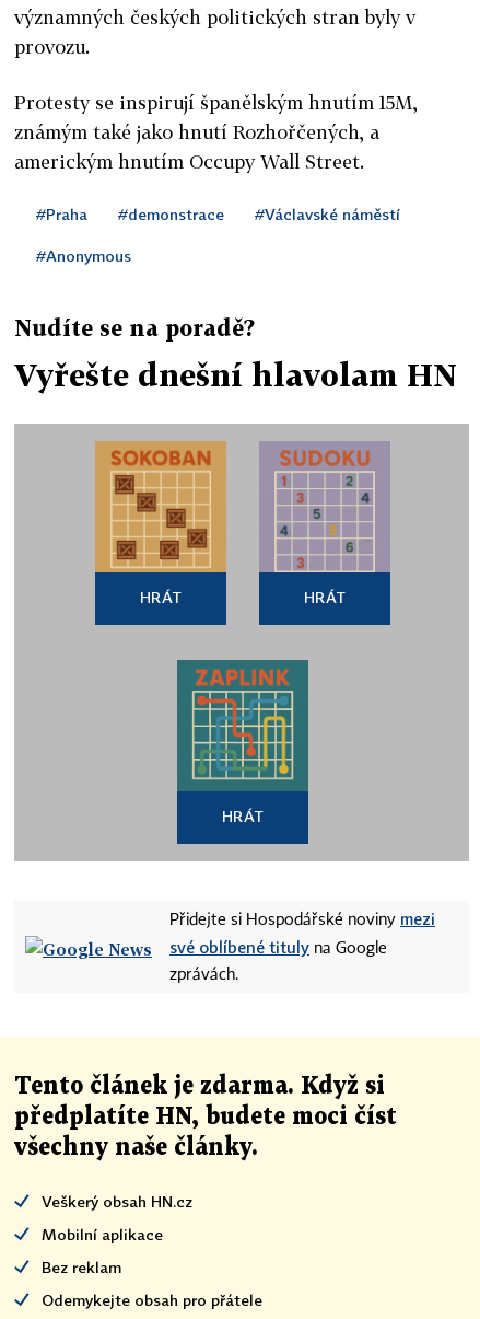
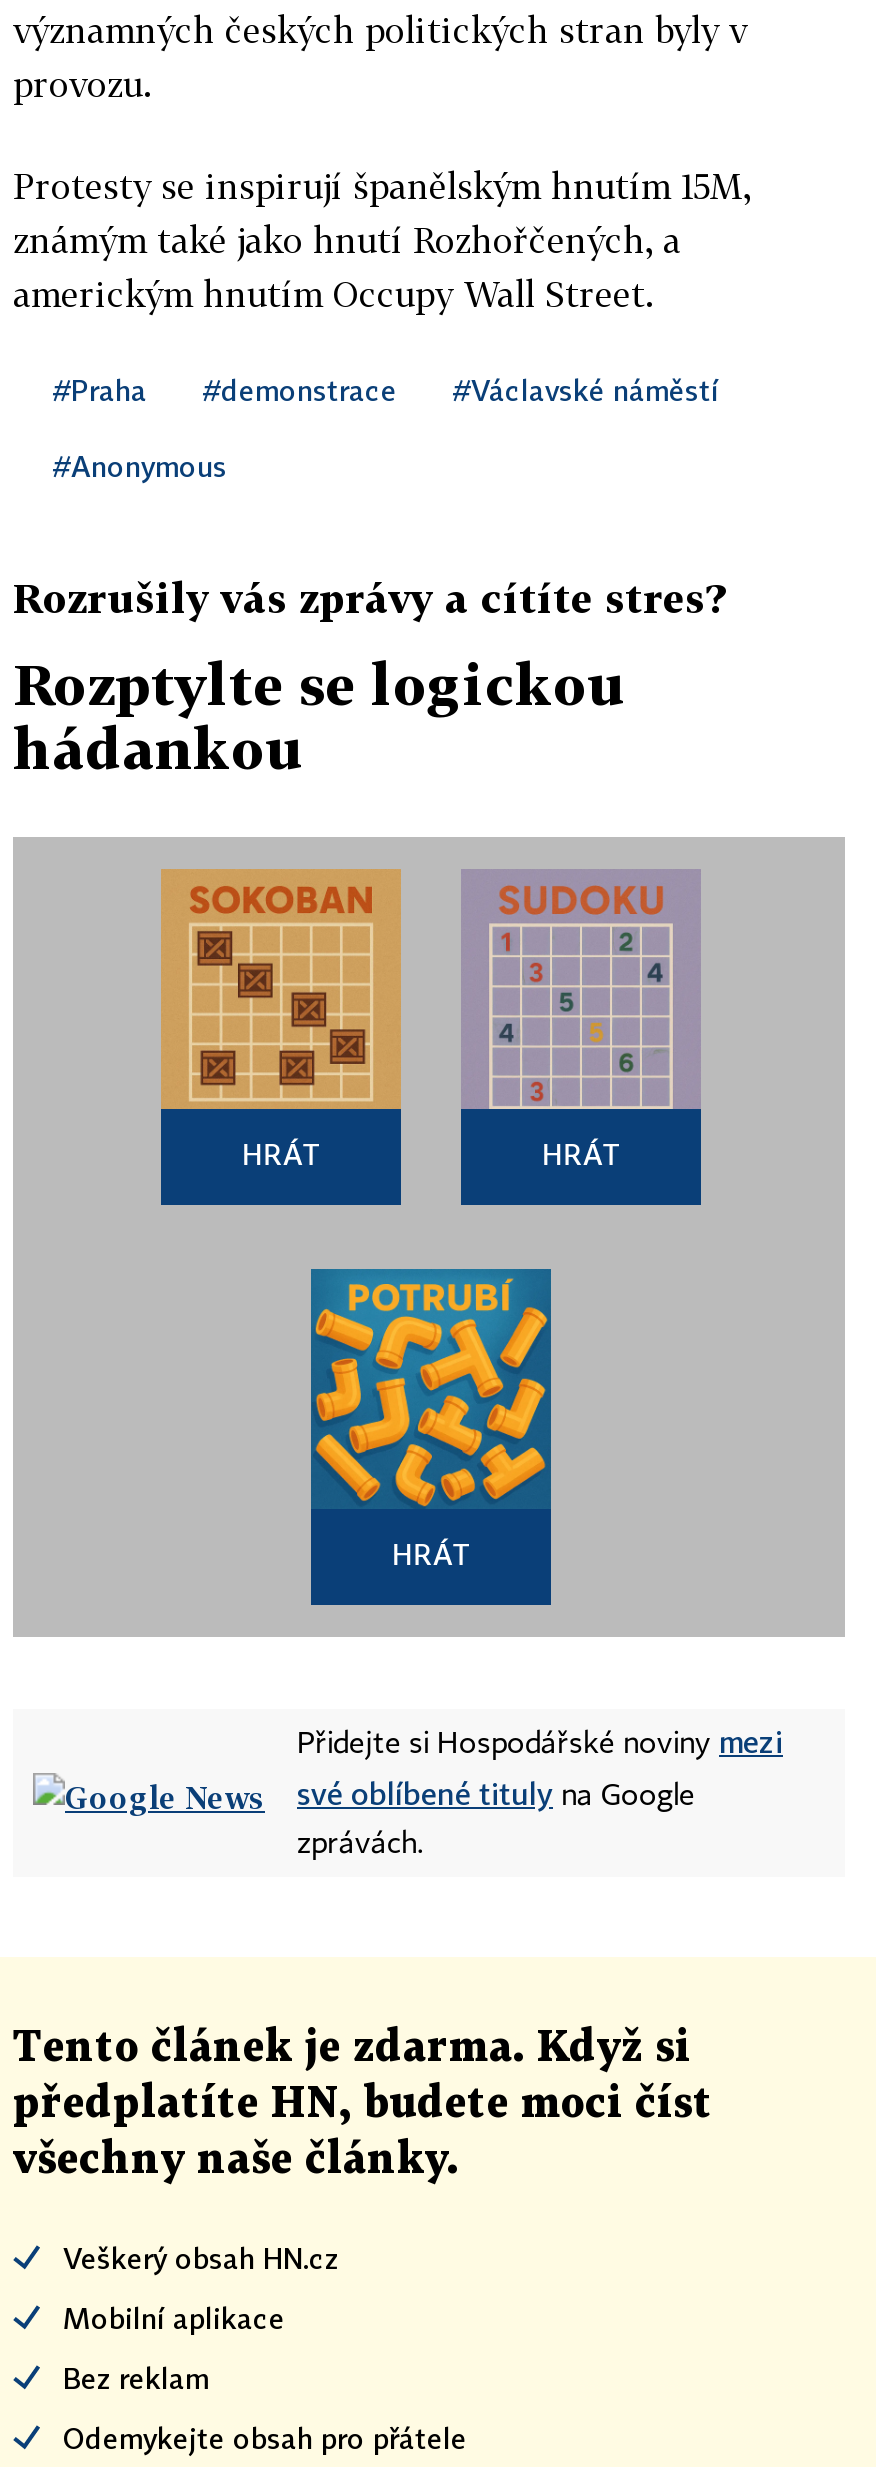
- Nudíte se na poradě?
+ Rozrušily vás zprávy a cítíte stres?

- Vyřešte dnešní hlavolam HN
+ Rozptylte se logickou
+ hádankou

- [image]
+ [image]
